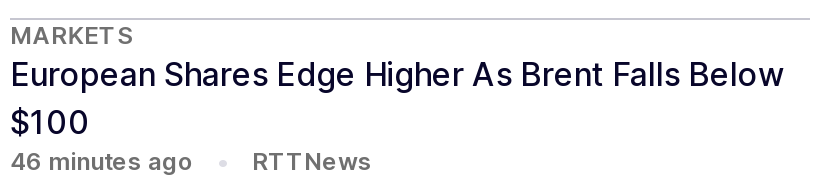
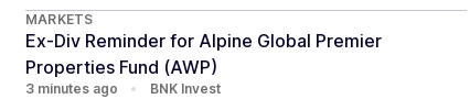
- European Shares Edge Higher As Brent Falls Below
- $100
- 46 minutes ago
+ Ex-Div Reminder for Alpine Global Premier
+ Properties Fund (AWP)
+ 3 minutes ago

- RTTNews
+ BNK Invest
